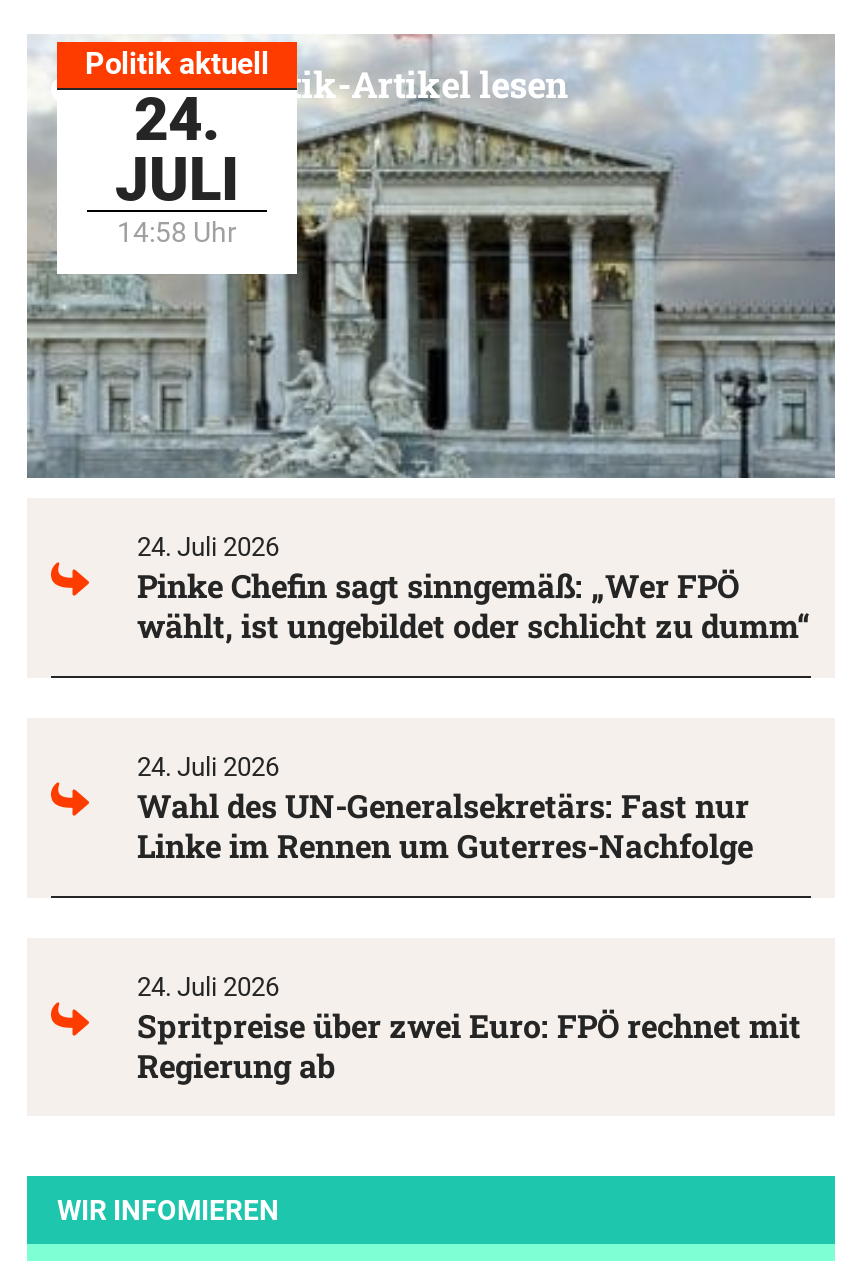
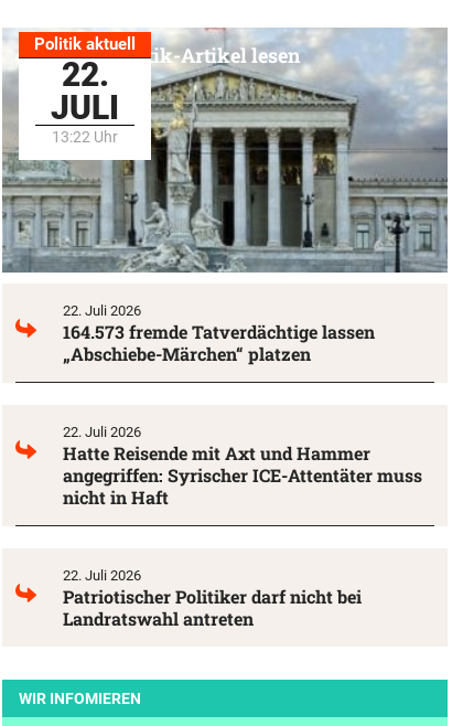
- 24.
+ 22.

- 14:58 Uhr
+ 13:22 Uhr

- 24. Juli 2026
- Pinke Chefin sagt sinngemäß: „Wer FPÖ
- wählt, ist ungebildet oder schlicht zu dumm“
+ 22. Juli 2026
+ 164.573 fremde Tatverdächtige lassen
+ „Abschiebe-Märchen“ platzen

- 24. Juli 2026
- Wahl des UN-Generalsekretärs: Fast nur
- Linke im Rennen um Guterres-Nachfolge
+ 22. Juli 2026
+ Hatte Reisende mit Axt und Hammer
+ angegriffen: Syrischer ICE-Attentäter muss
+ nicht in Haft

- 24. Juli 2026
- Spritpreise über zwei Euro: FPÖ rechnet mit
- Regierung ab
+ 22. Juli 2026
+ Patriotischer Politiker darf nicht bei
+ Landratswahl antreten
